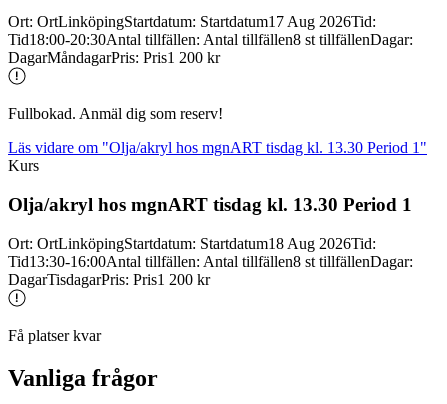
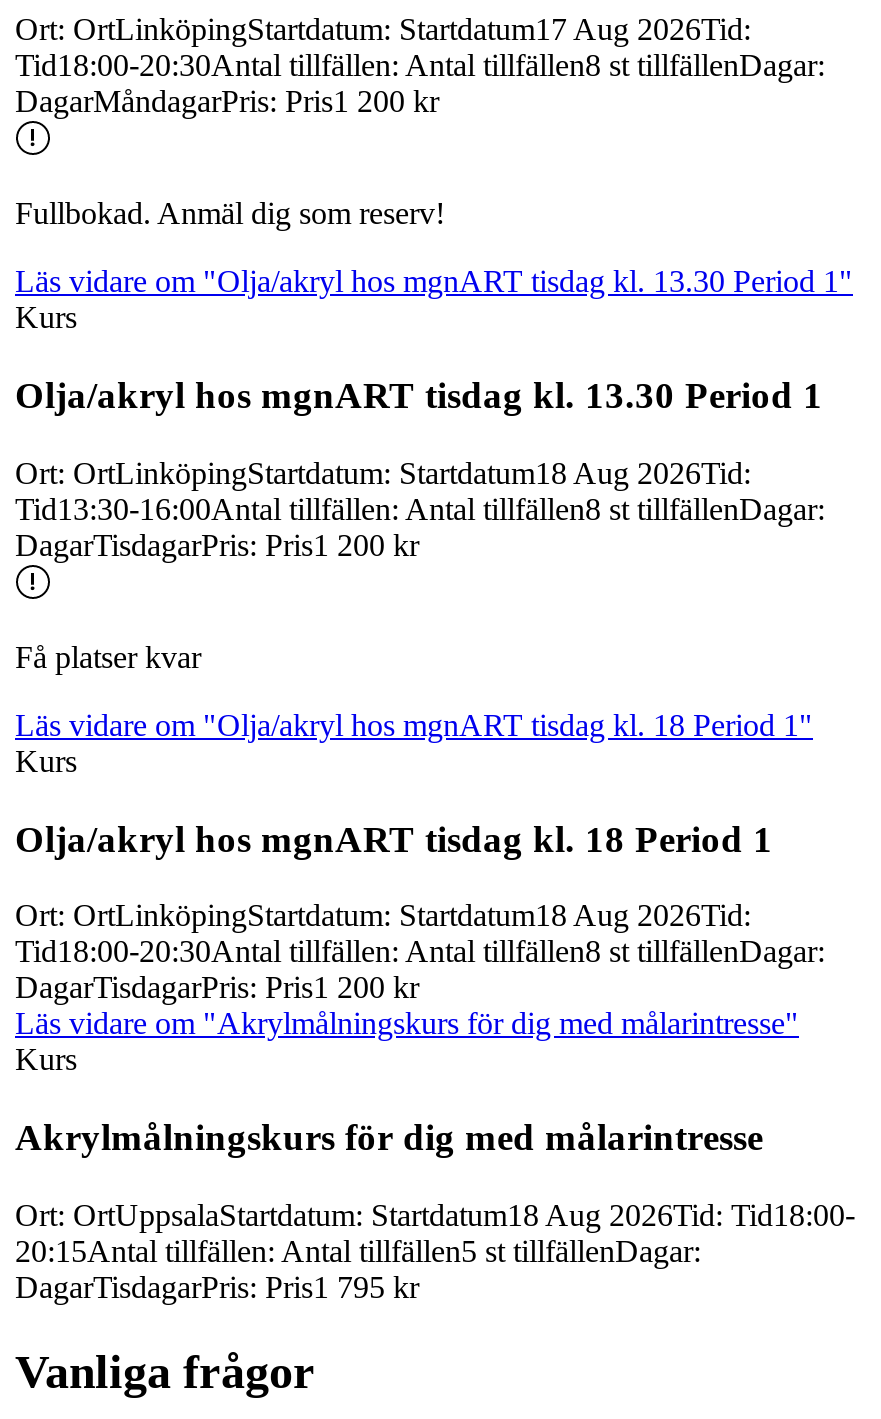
+ Läs vidare om "Olja/akryl hos mgnART tisdag kl. 18 Period 1"
+ Kurs
+ Olja/akryl hos mgnART tisdag kl. 18 Period 1
+ Ort: OrtLinköpingStartdatum: Startdatum18 Aug 2026Tid:
+ Tid18:00-20:30Antal tillfällen: Antal tillfällen8 st tillfällenDagar:
+ DagarTisdagarPris: Pris1 200 kr
+ Läs vidare om "Akrylmålningskurs för dig med målarintresse"
+ Kurs
+ Akrylmålningskurs för dig med målarintresse
+ Ort: OrtUppsalaStartdatum: Startdatum18 Aug 2026Tid: Tid18:00-
+ 20:15Antal tillfällen: Antal tillfällen5 st tillfällenDagar:
+ DagarTisdagarPris: Pris1 795 kr
